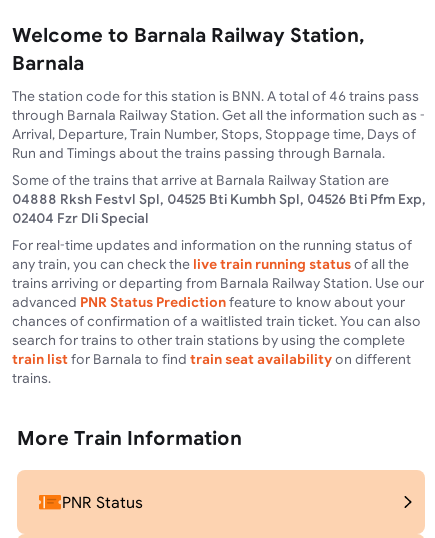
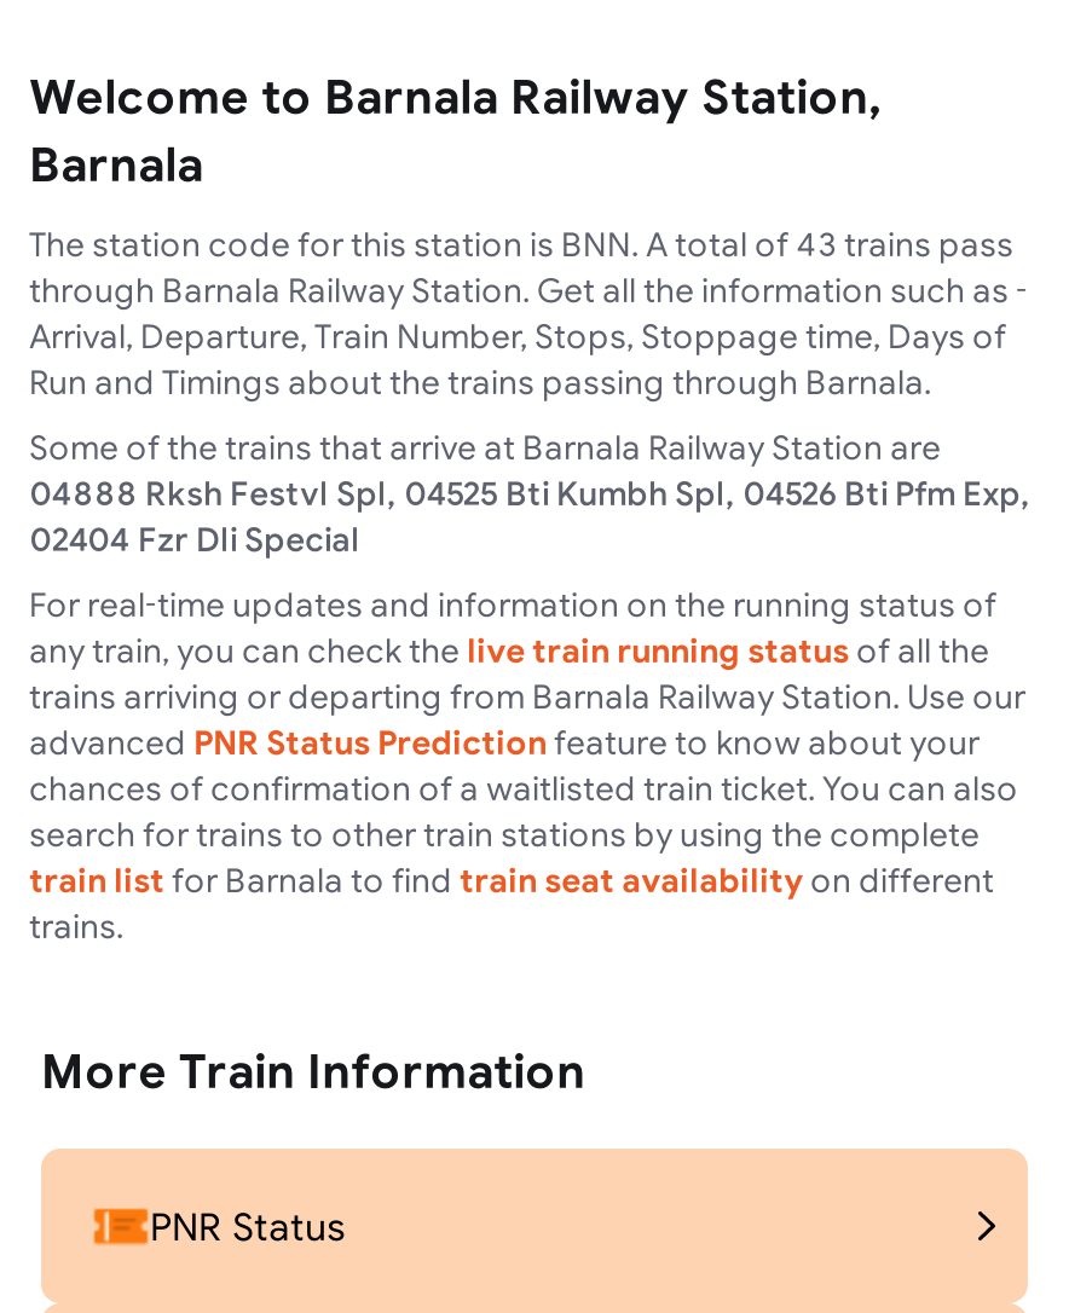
- The station code for this station is BNN. A total of 46 trains pass
+ The station code for this station is BNN. A total of 43 trains pass
